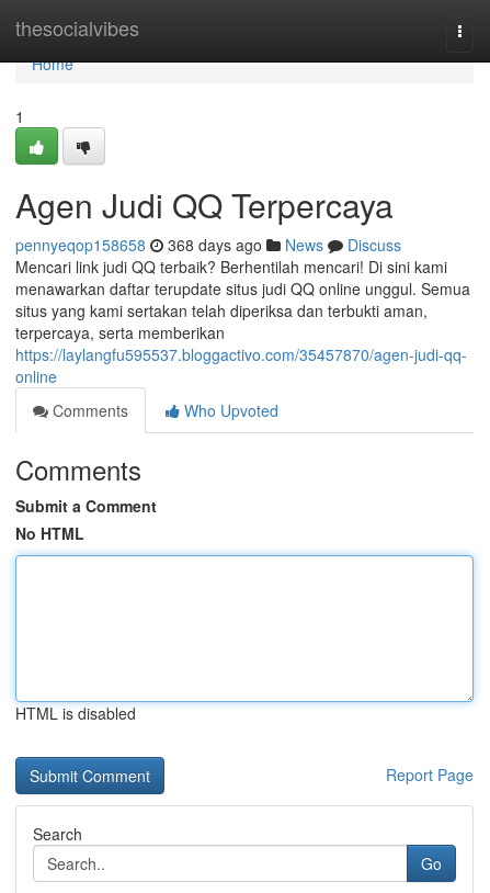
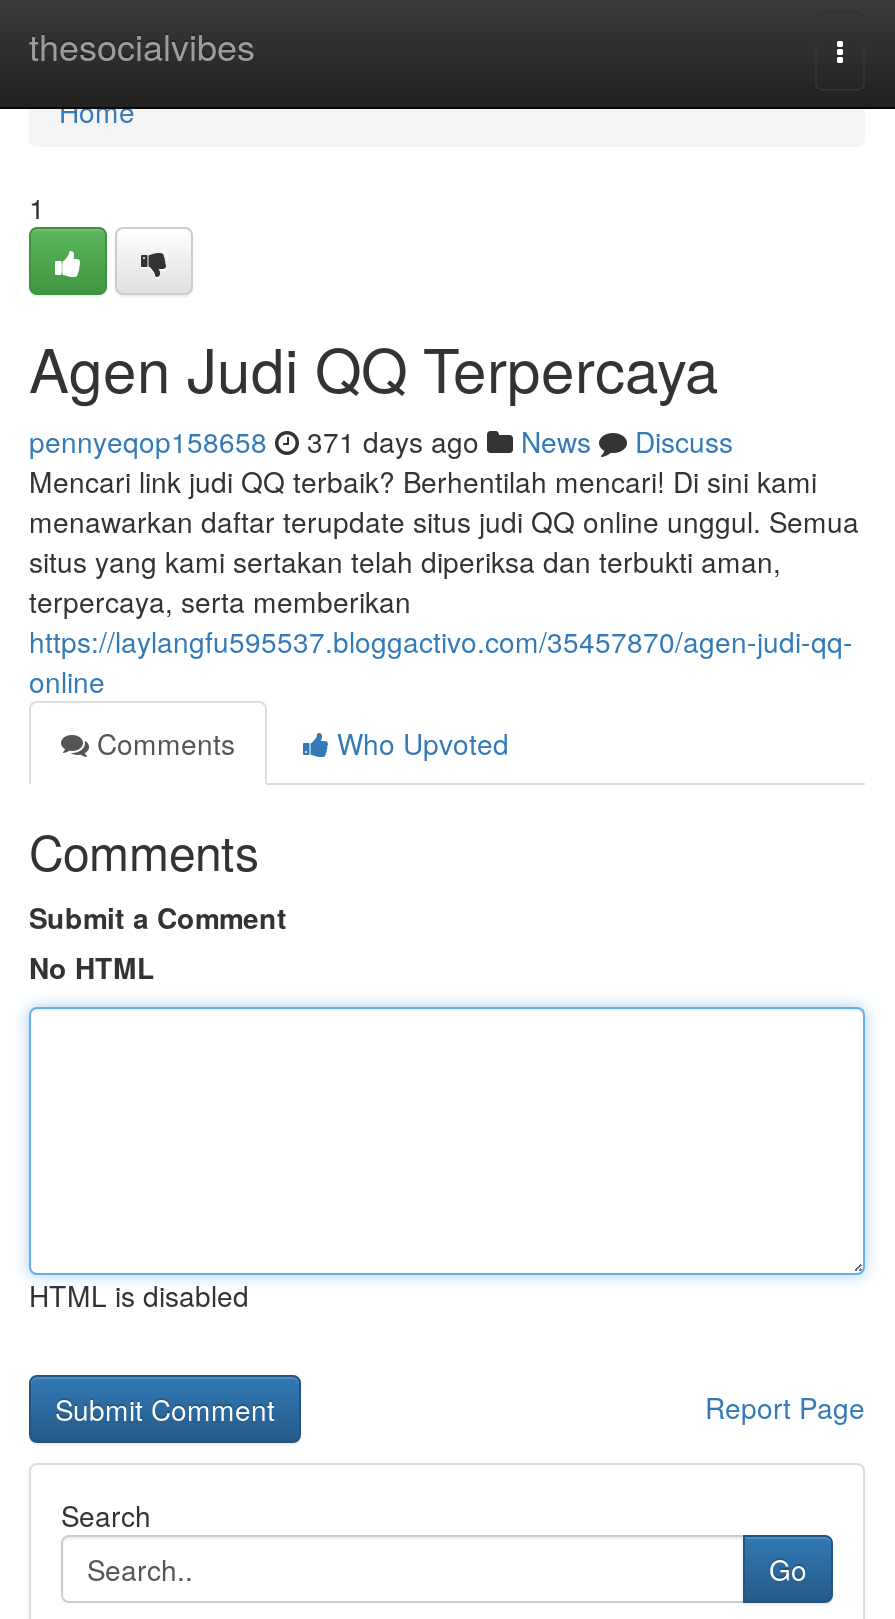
- pennyeqop158658 368 days ago News Discuss
+ pennyeqop158658 371 days ago News Discuss
